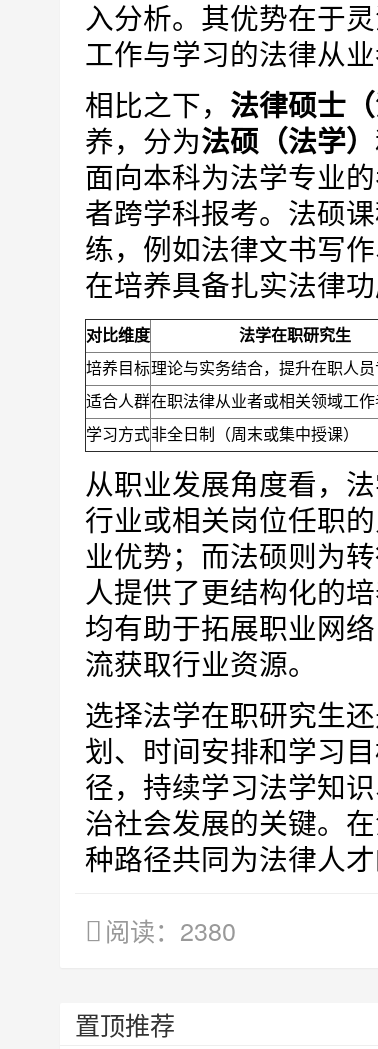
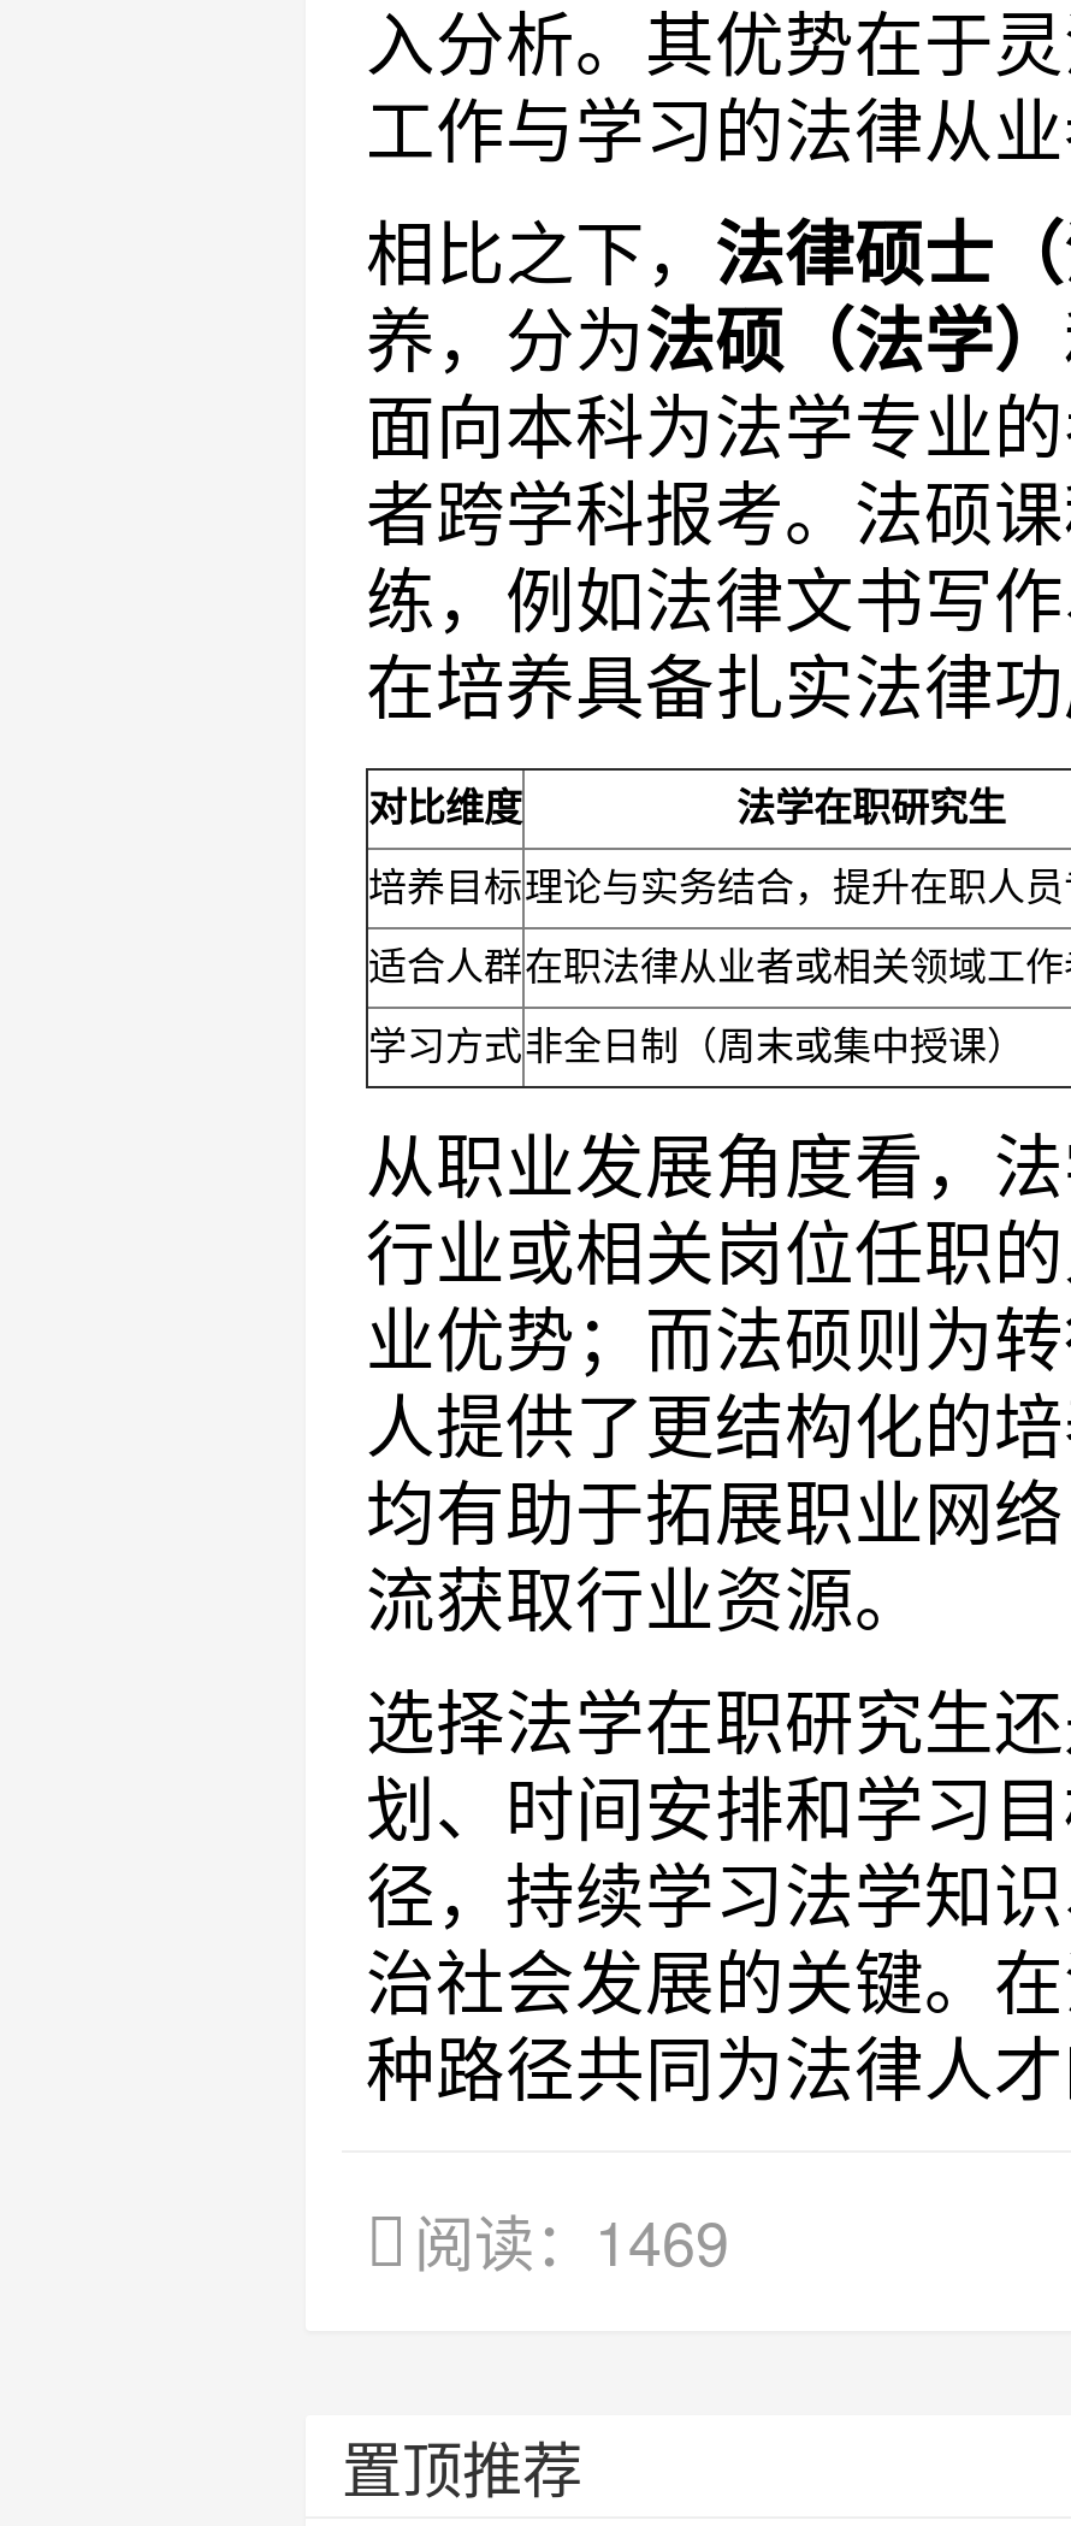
- 阅读：2380
+ 阅读：1469
